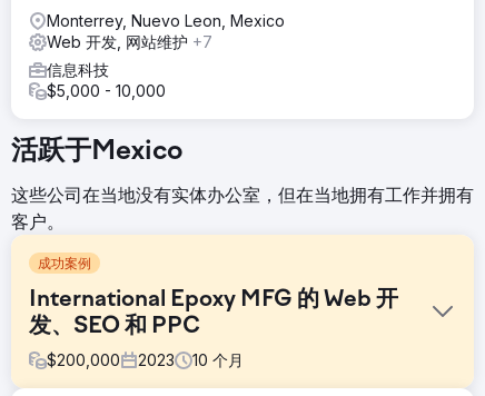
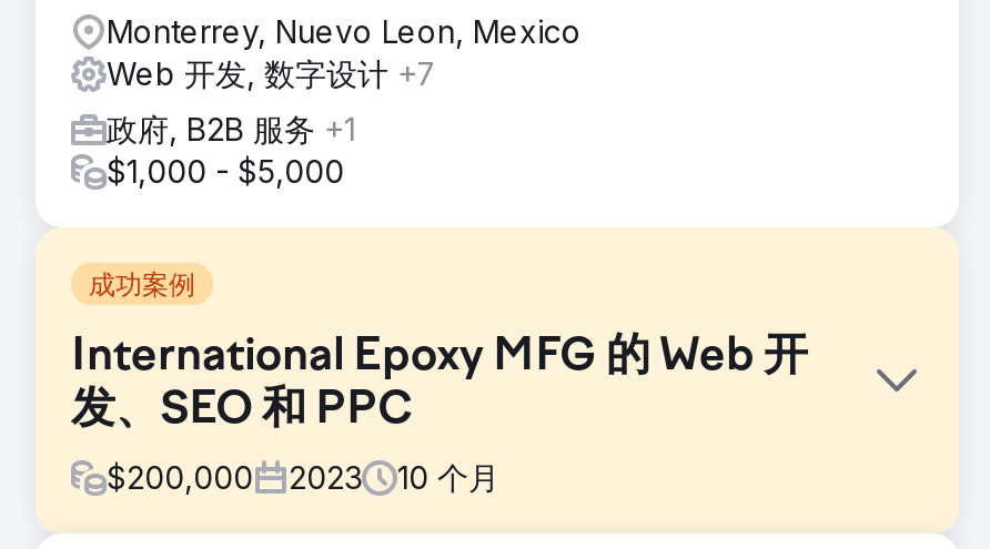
- Web 开发, 网站维护+7
- 信息科技
- $5,000 - 10,000
- 活跃于Mexico
- 这些公司在当地没有实体办公室，但在当地拥有工作并拥有
- 客户。
+ Web 开发, 数字设计+7
+ 政府, B2B 服务+1
+ $1,000 - $5,000
